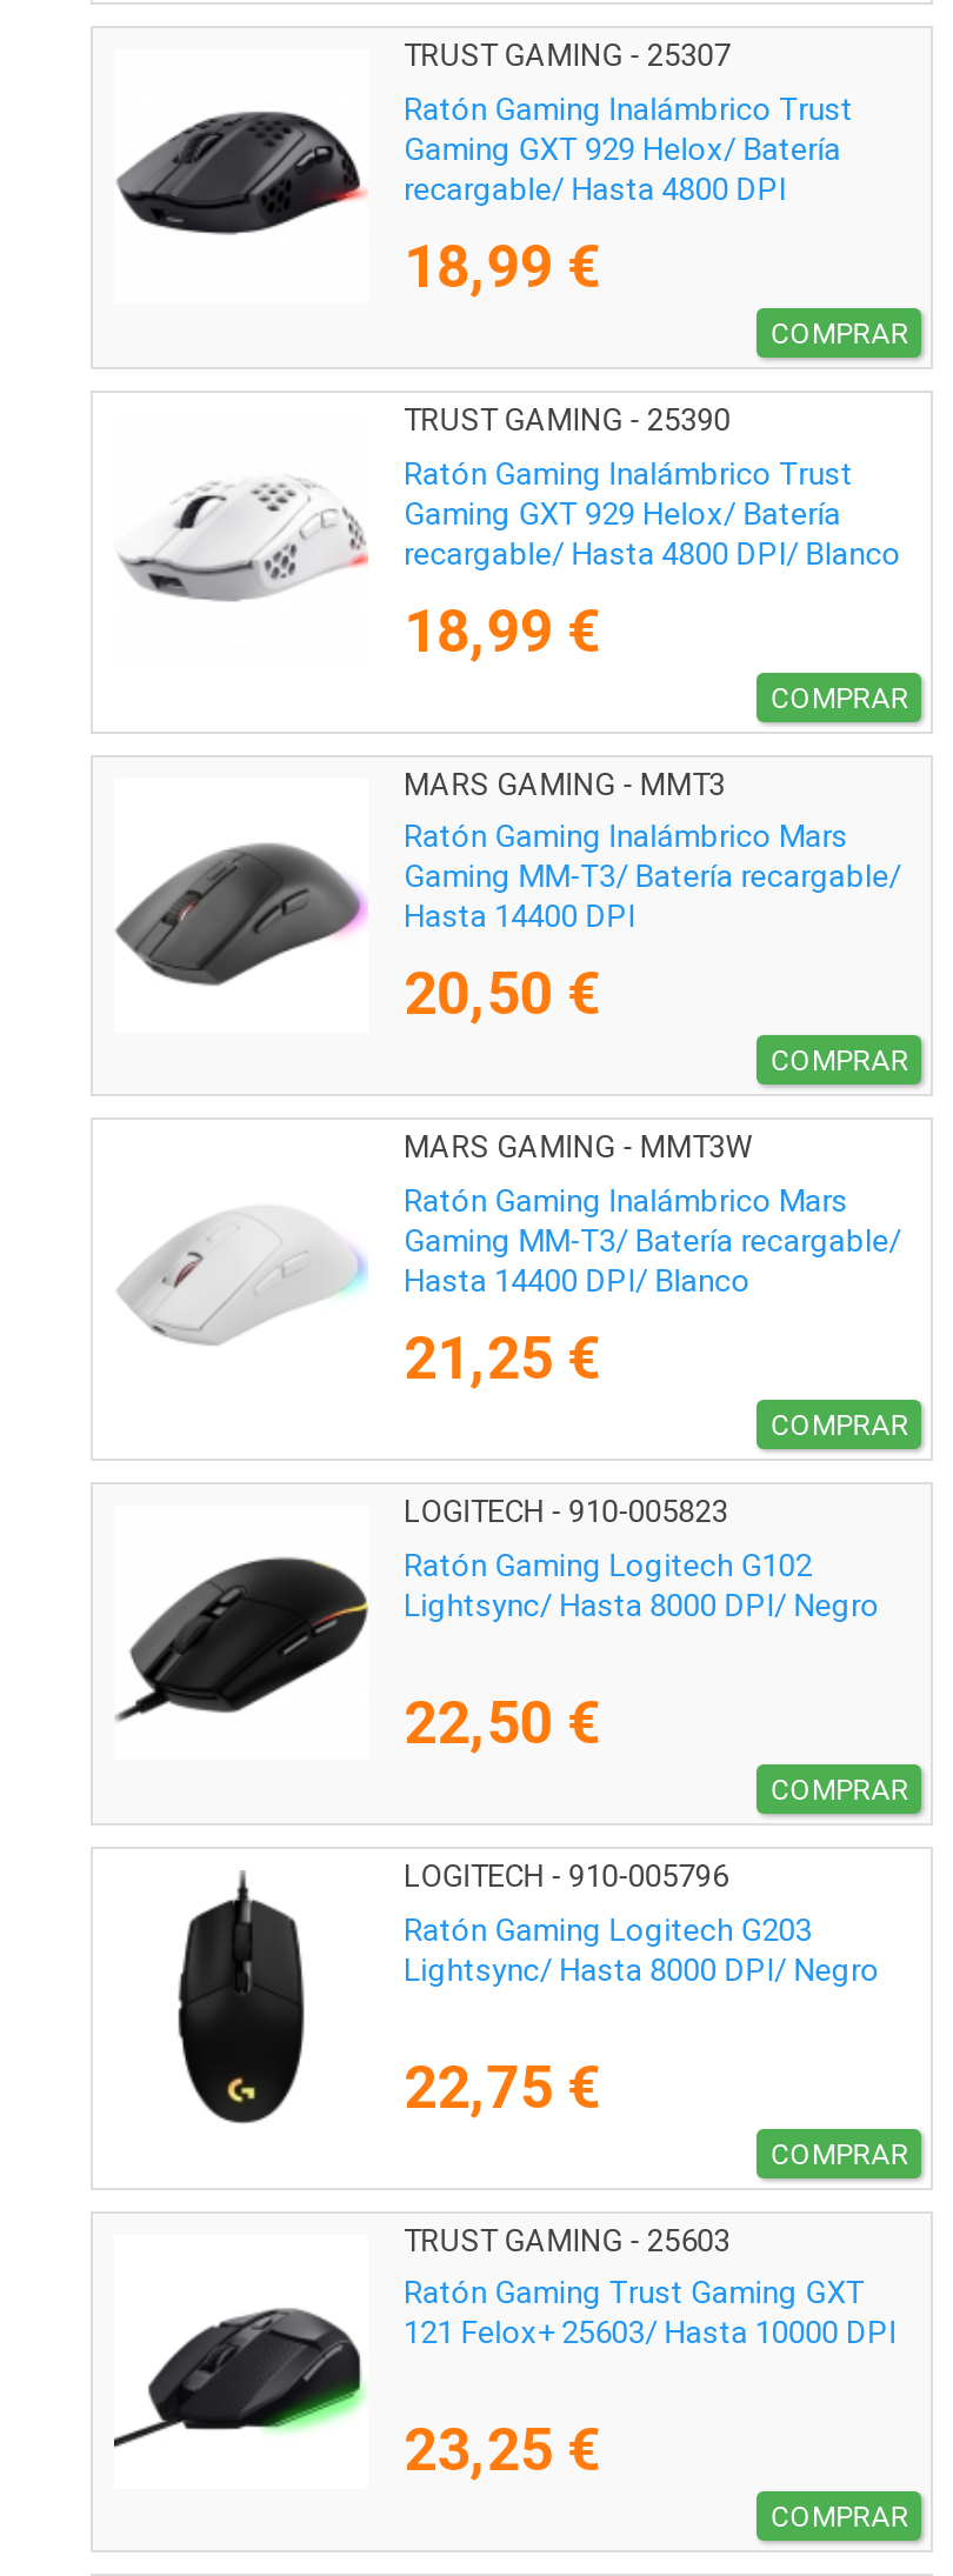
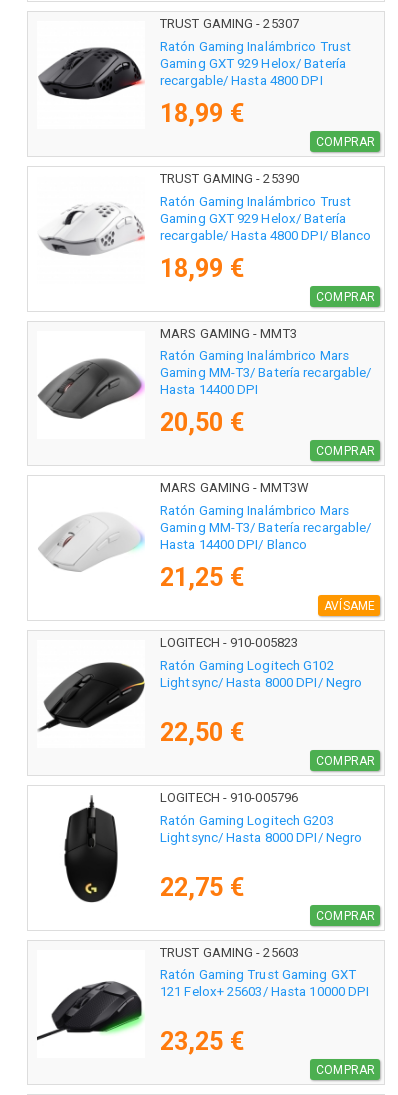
- COMPRAR
+ AVÍSAME
